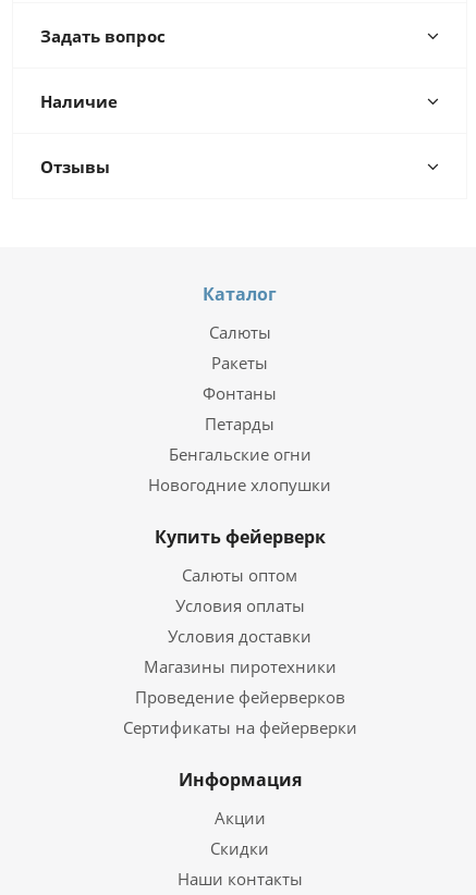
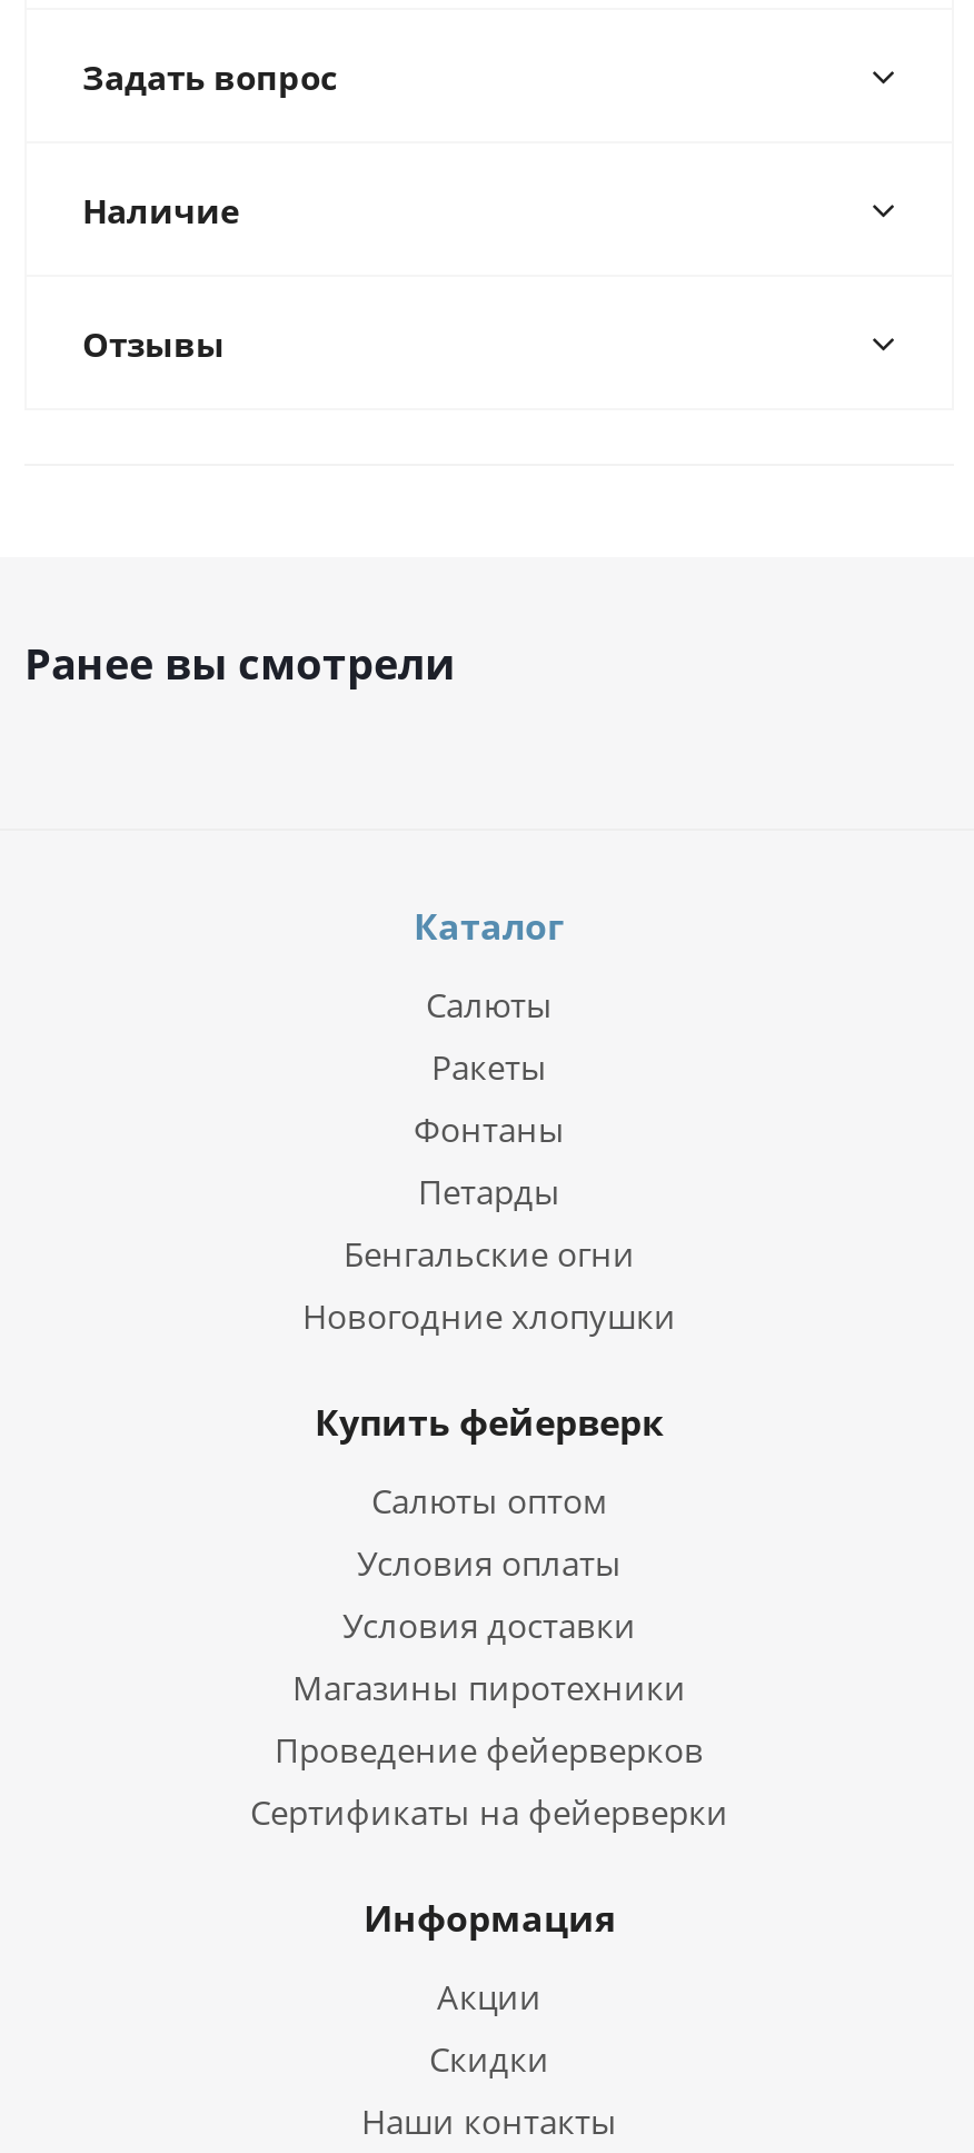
+ Ранее вы смотрели
